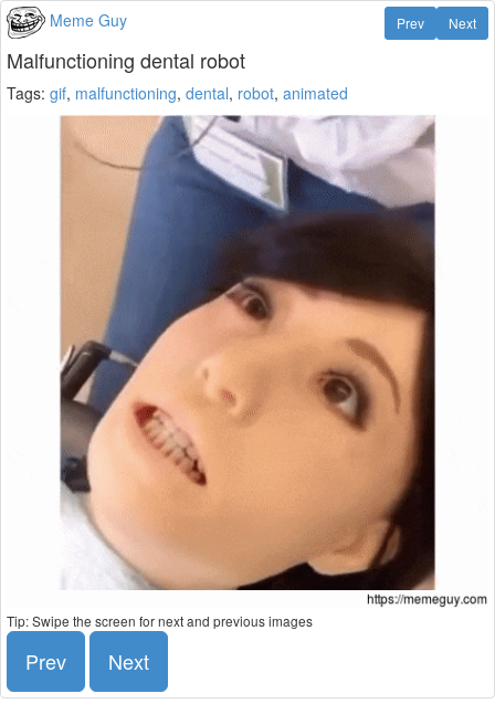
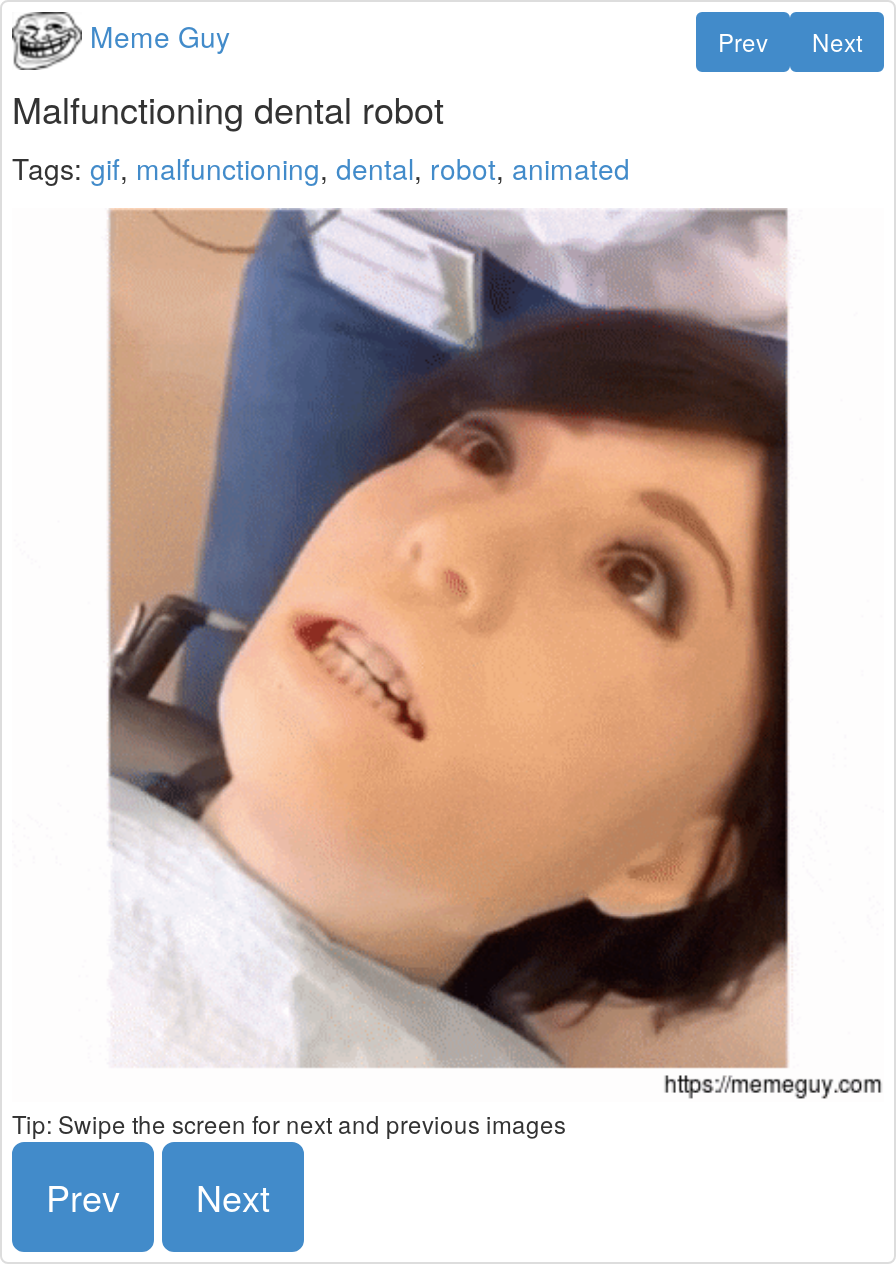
- [image]
+ [image]
